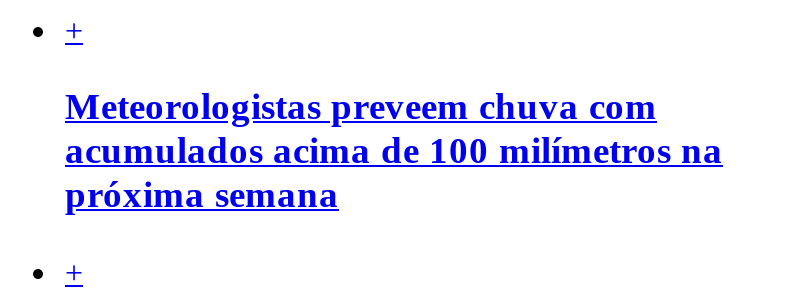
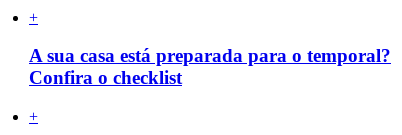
- Meteorologistas preveem chuva com
- acumulados acima de 100 milímetros na
- próxima semana
+ A sua casa está preparada para o temporal?
+ Confira o checklist
